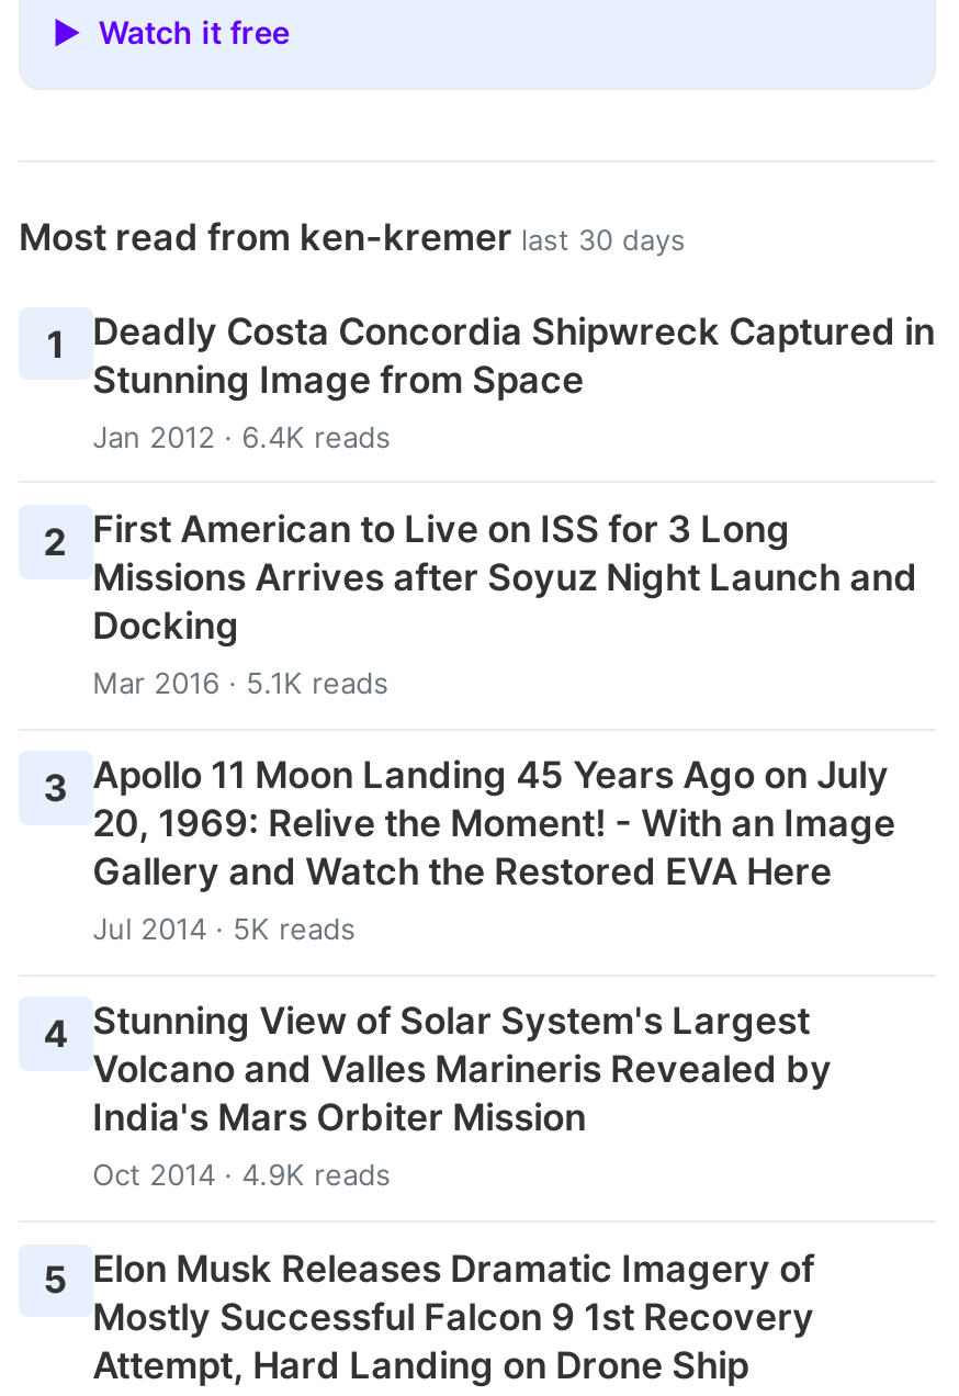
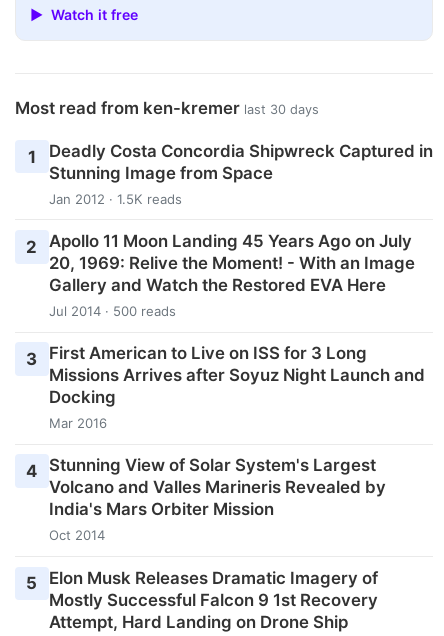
- Jan 2012 · 6.4K reads
- 2 First American to Live on ISS for 3 Long
- Mar 2016 · 5.1K reads
- 3 Apollo 11 Moon Landing 45 Years Ago on July
+ Jan 2012 · 1.5K reads
+ 2 Apollo 11 Moon Landing 45 Years Ago on July

moved down: Missions Arrives after Soyuz Night Launch and | Docking

moved up: 20, 1969: Relive the Moment! - With an Image | Gallery and Watch the Restored EVA Here

- Jul 2014 · 5K reads
+ Jul 2014 · 500 reads
+ 3 First American to Live on ISS for 3 Long
+ Mar 2016

- Oct 2014 · 4.9K reads
+ Oct 2014
